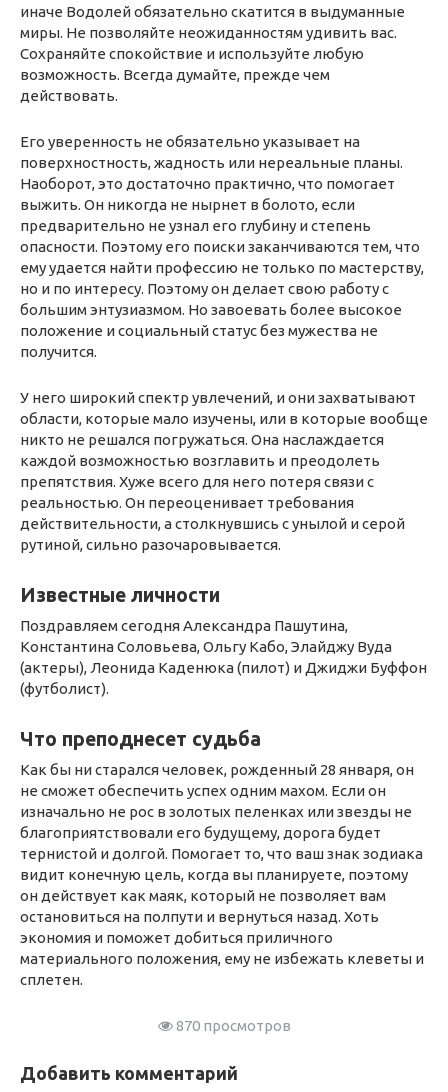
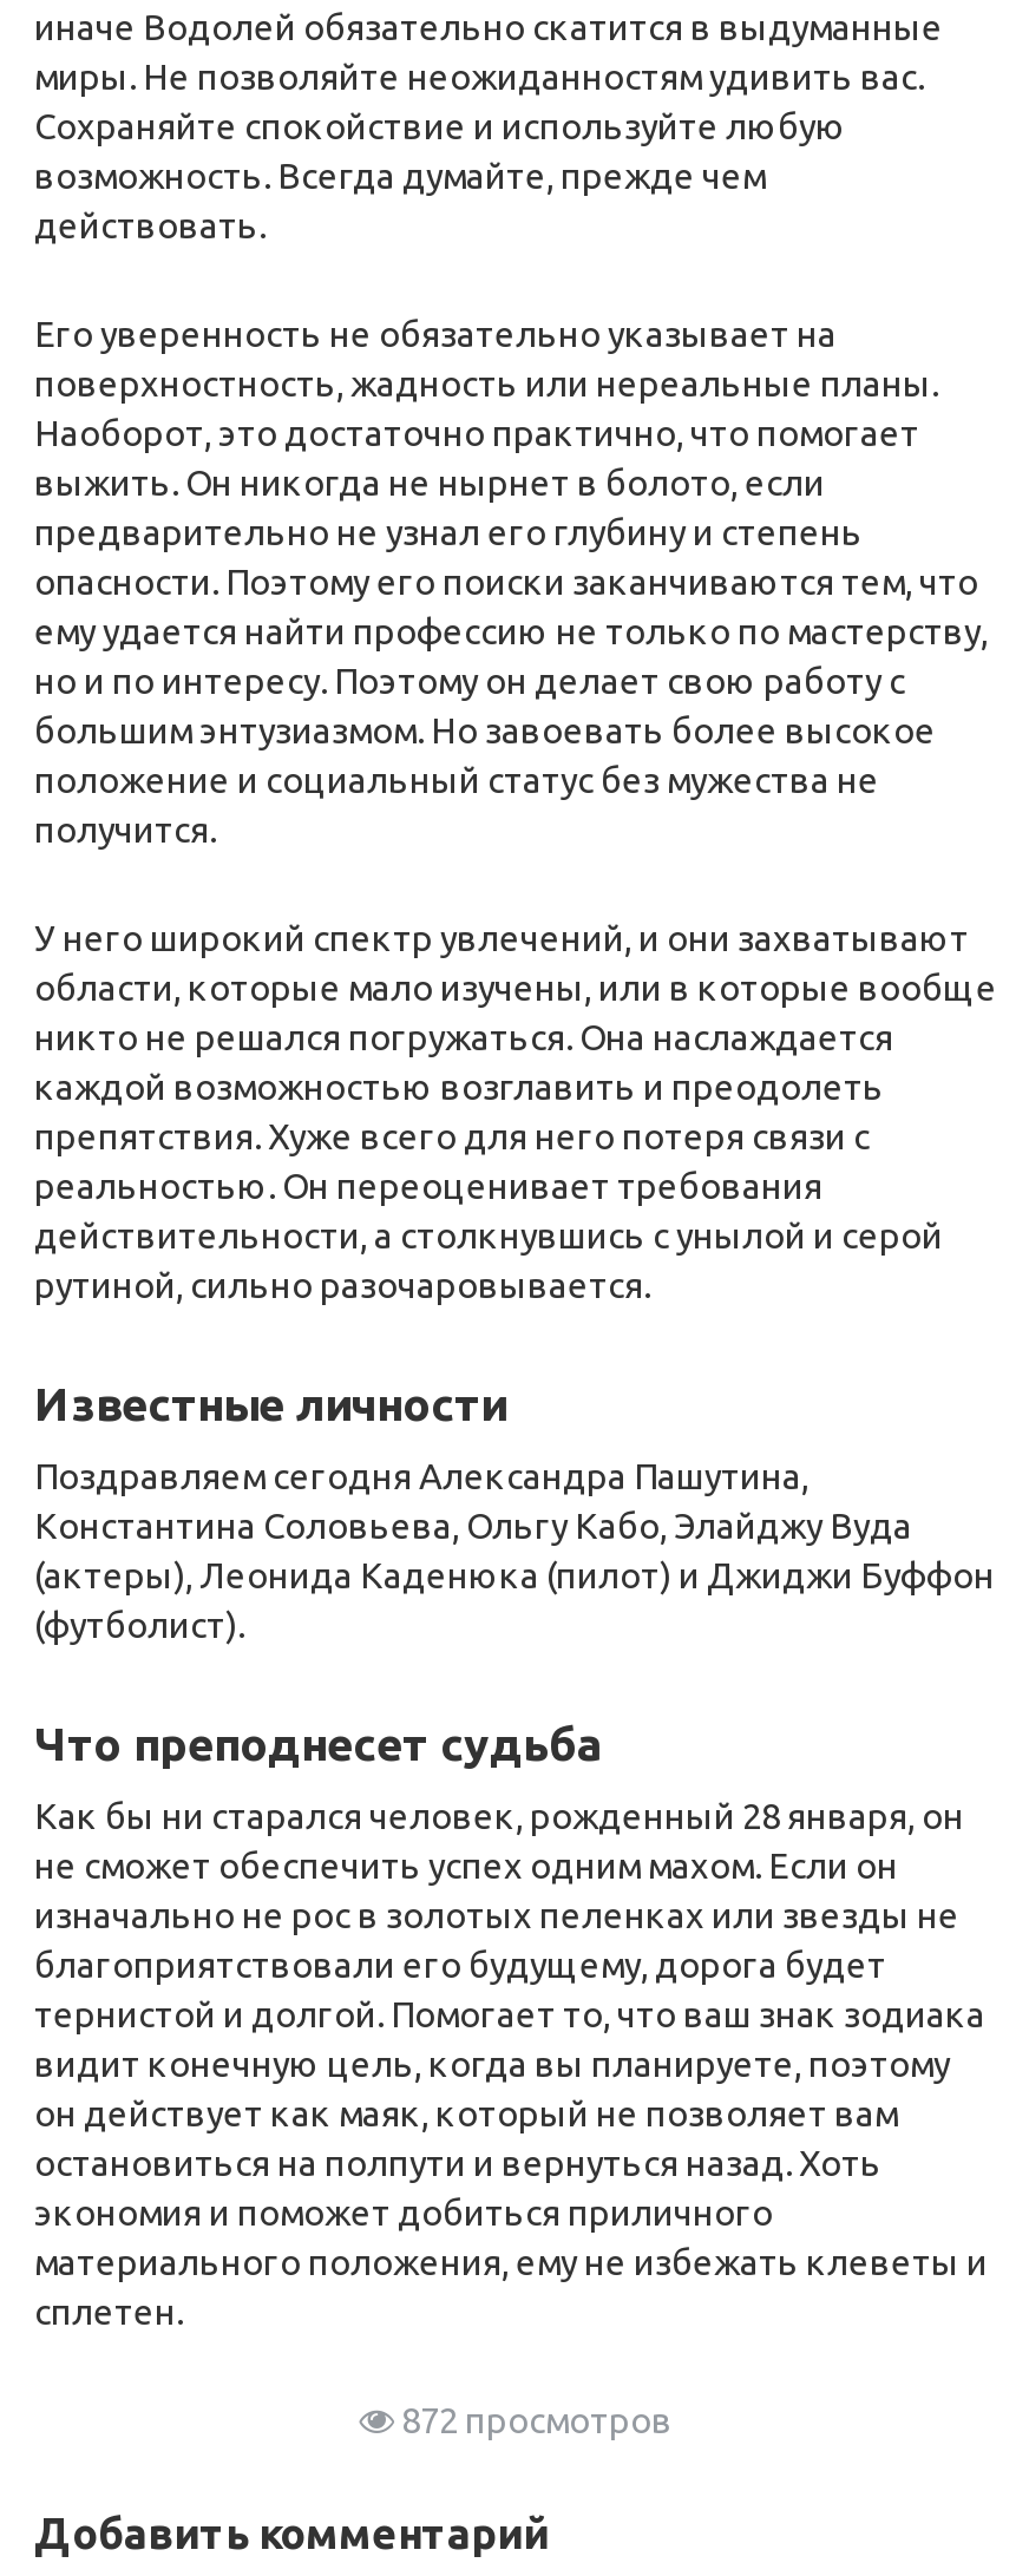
- 870 просмотров
+ 872 просмотров
